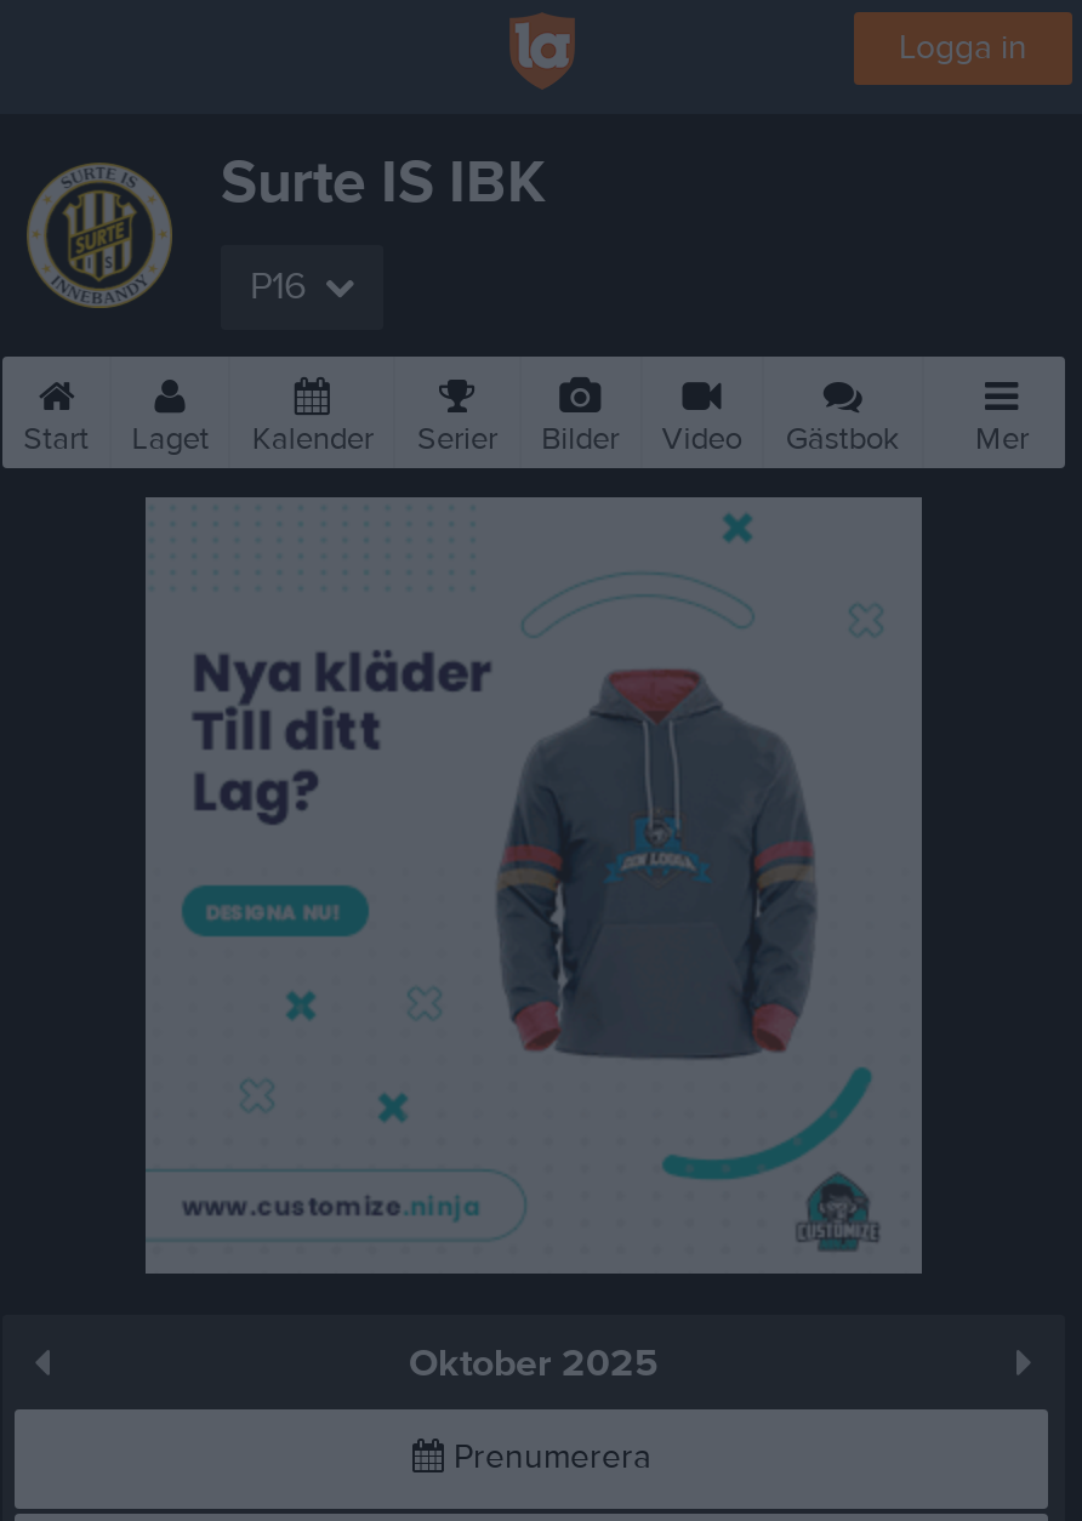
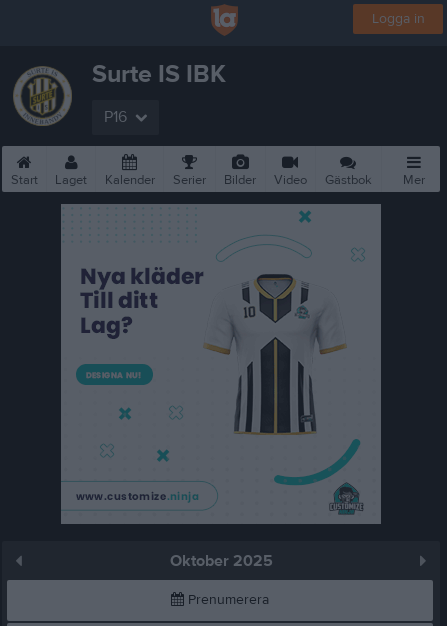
- [image]
+ [image]
